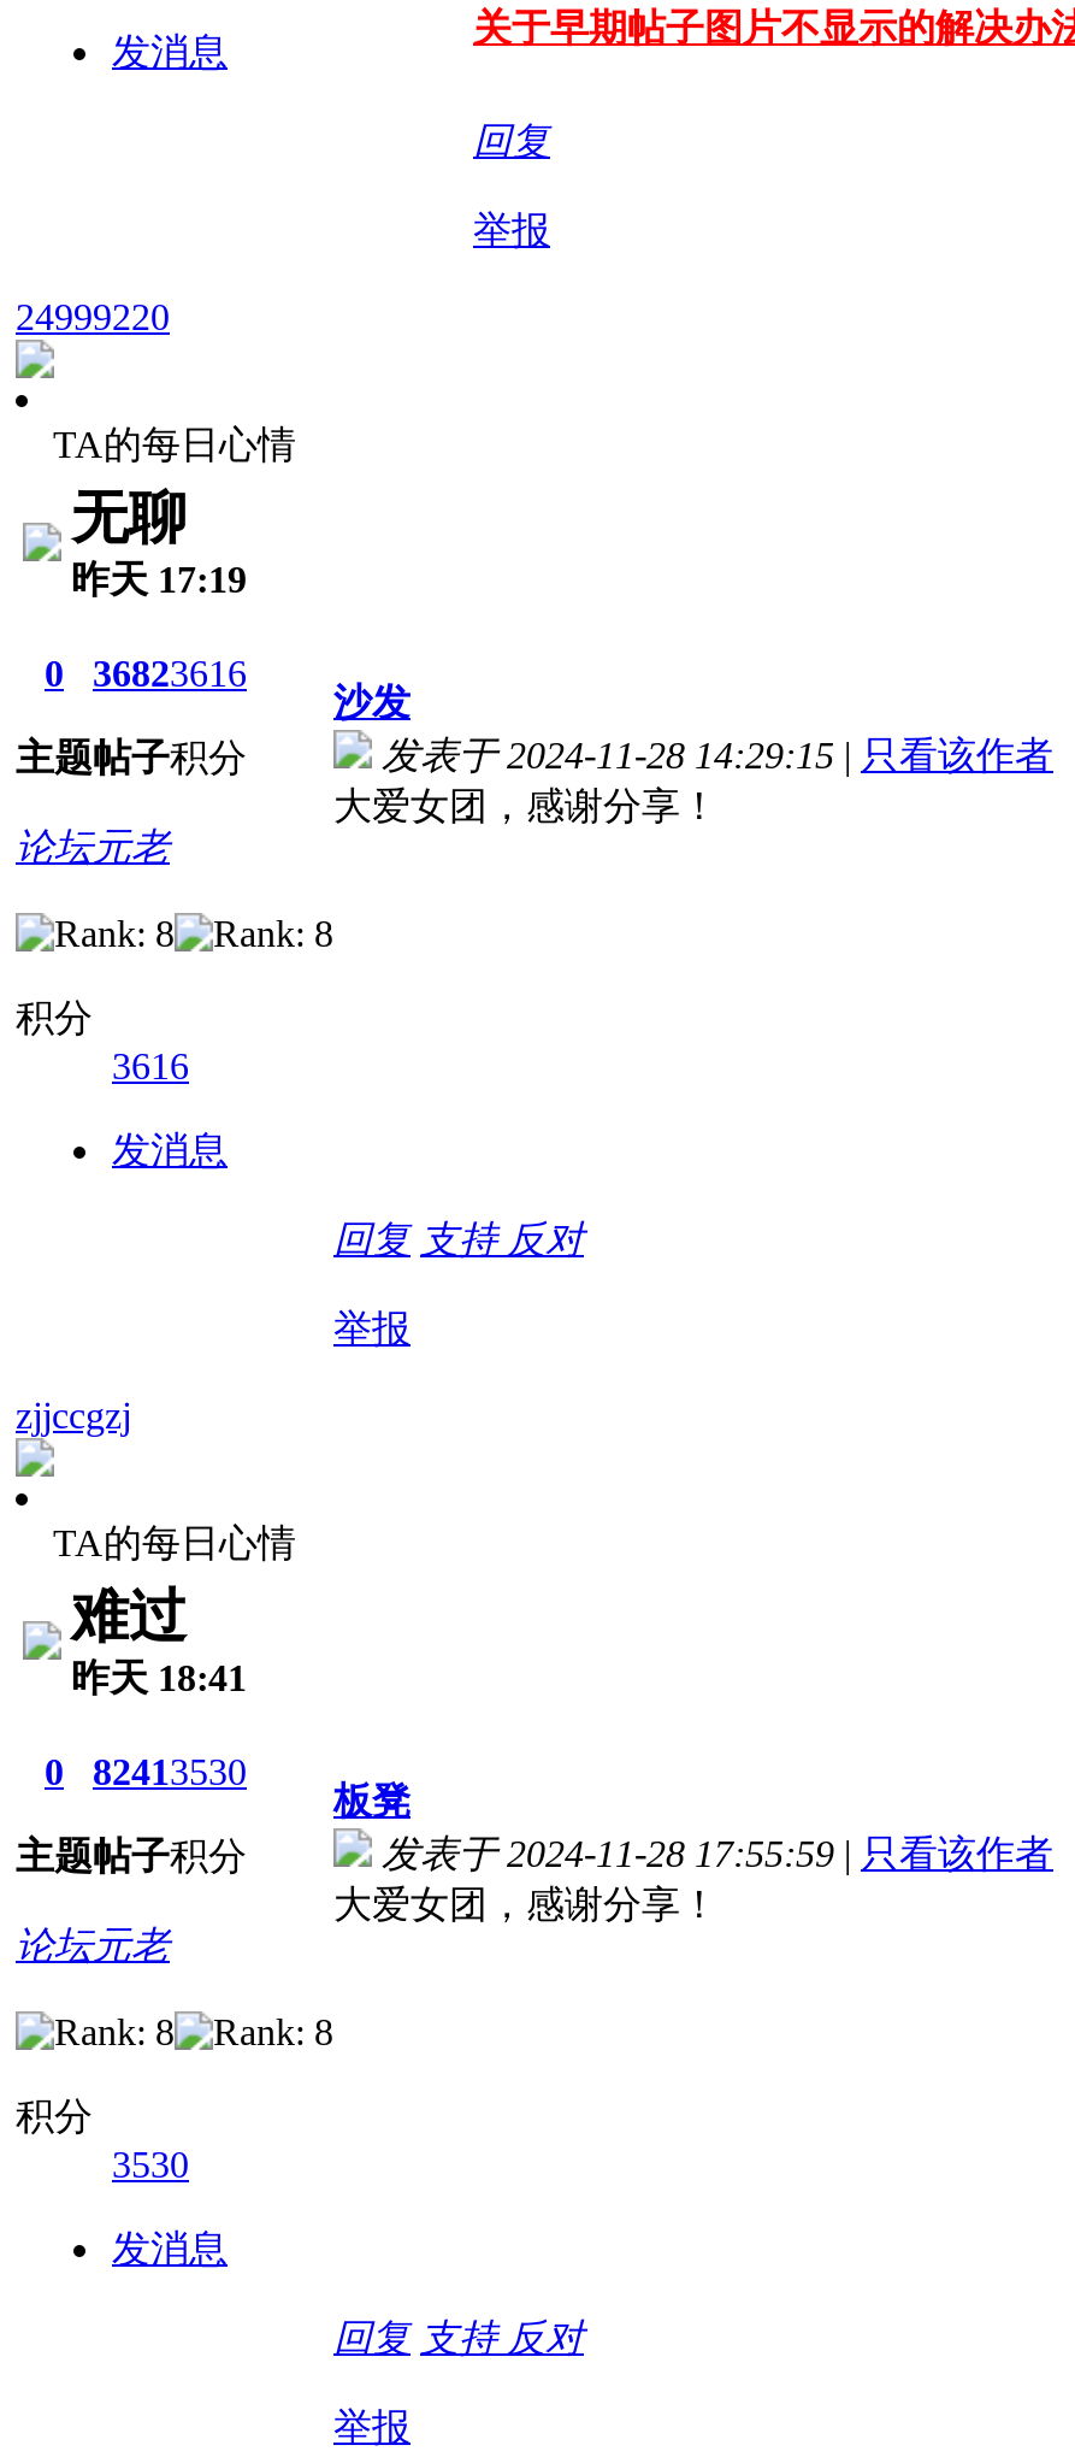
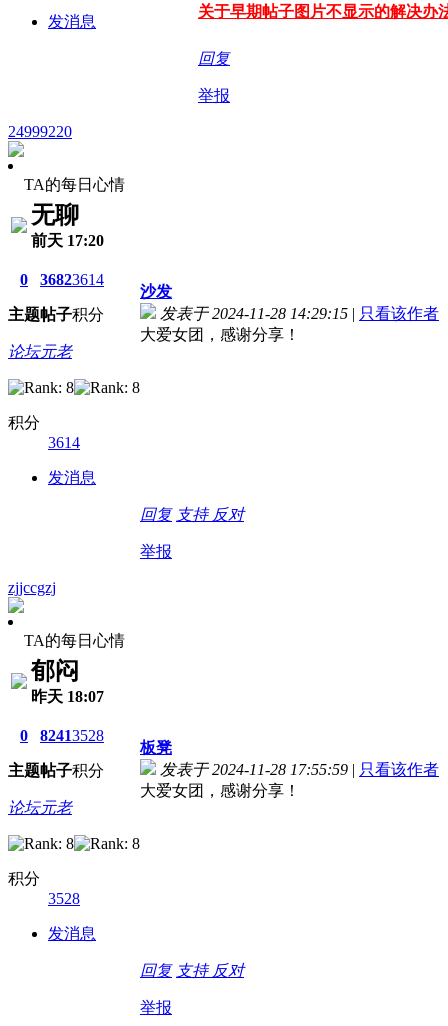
- 昨天 17:19
+ 前天 17:20

- 0 3682 3616
+ 0 3682 3614

- 3616
+ 3614

- 难过
- 昨天 18:41
+ 郁闷
+ 昨天 18:07

- 0 8241 3530
+ 0 8241 3528

- 3530
+ 3528
